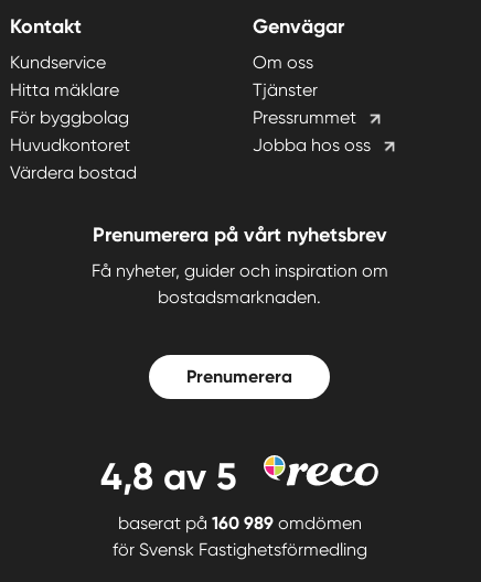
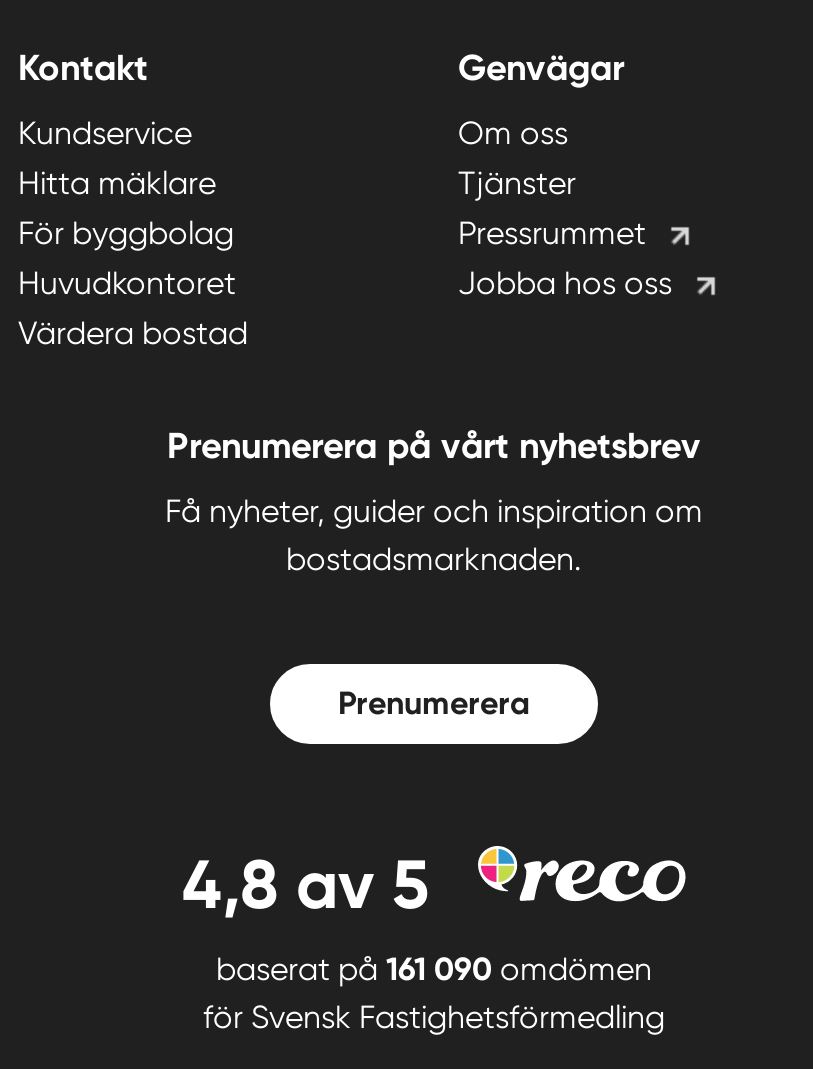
- baserat på 160 989 omdömen
+ baserat på 161 090 omdömen
